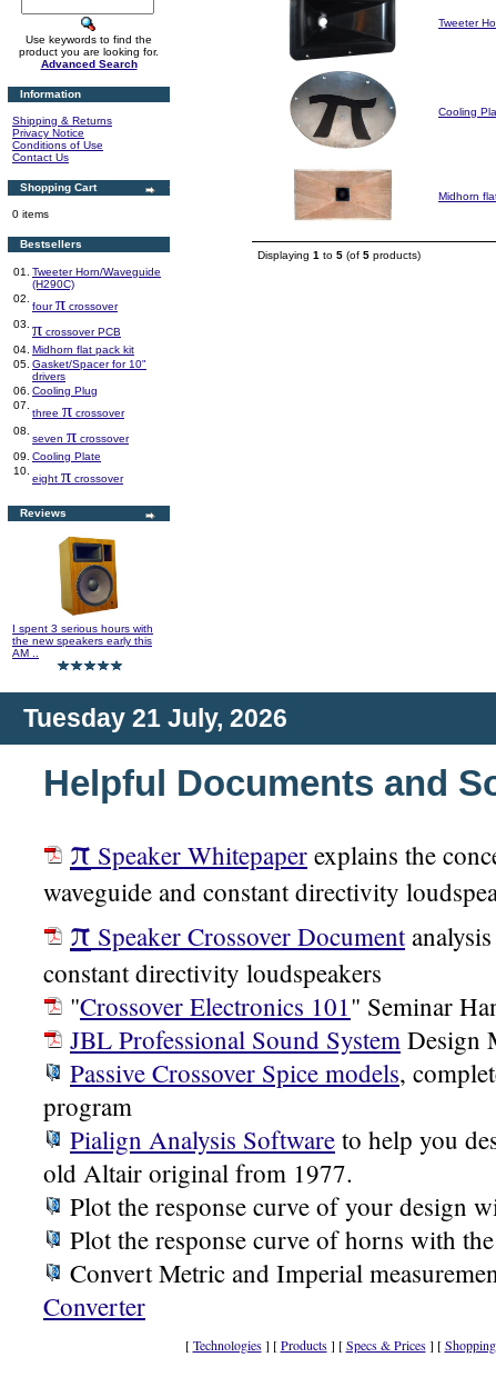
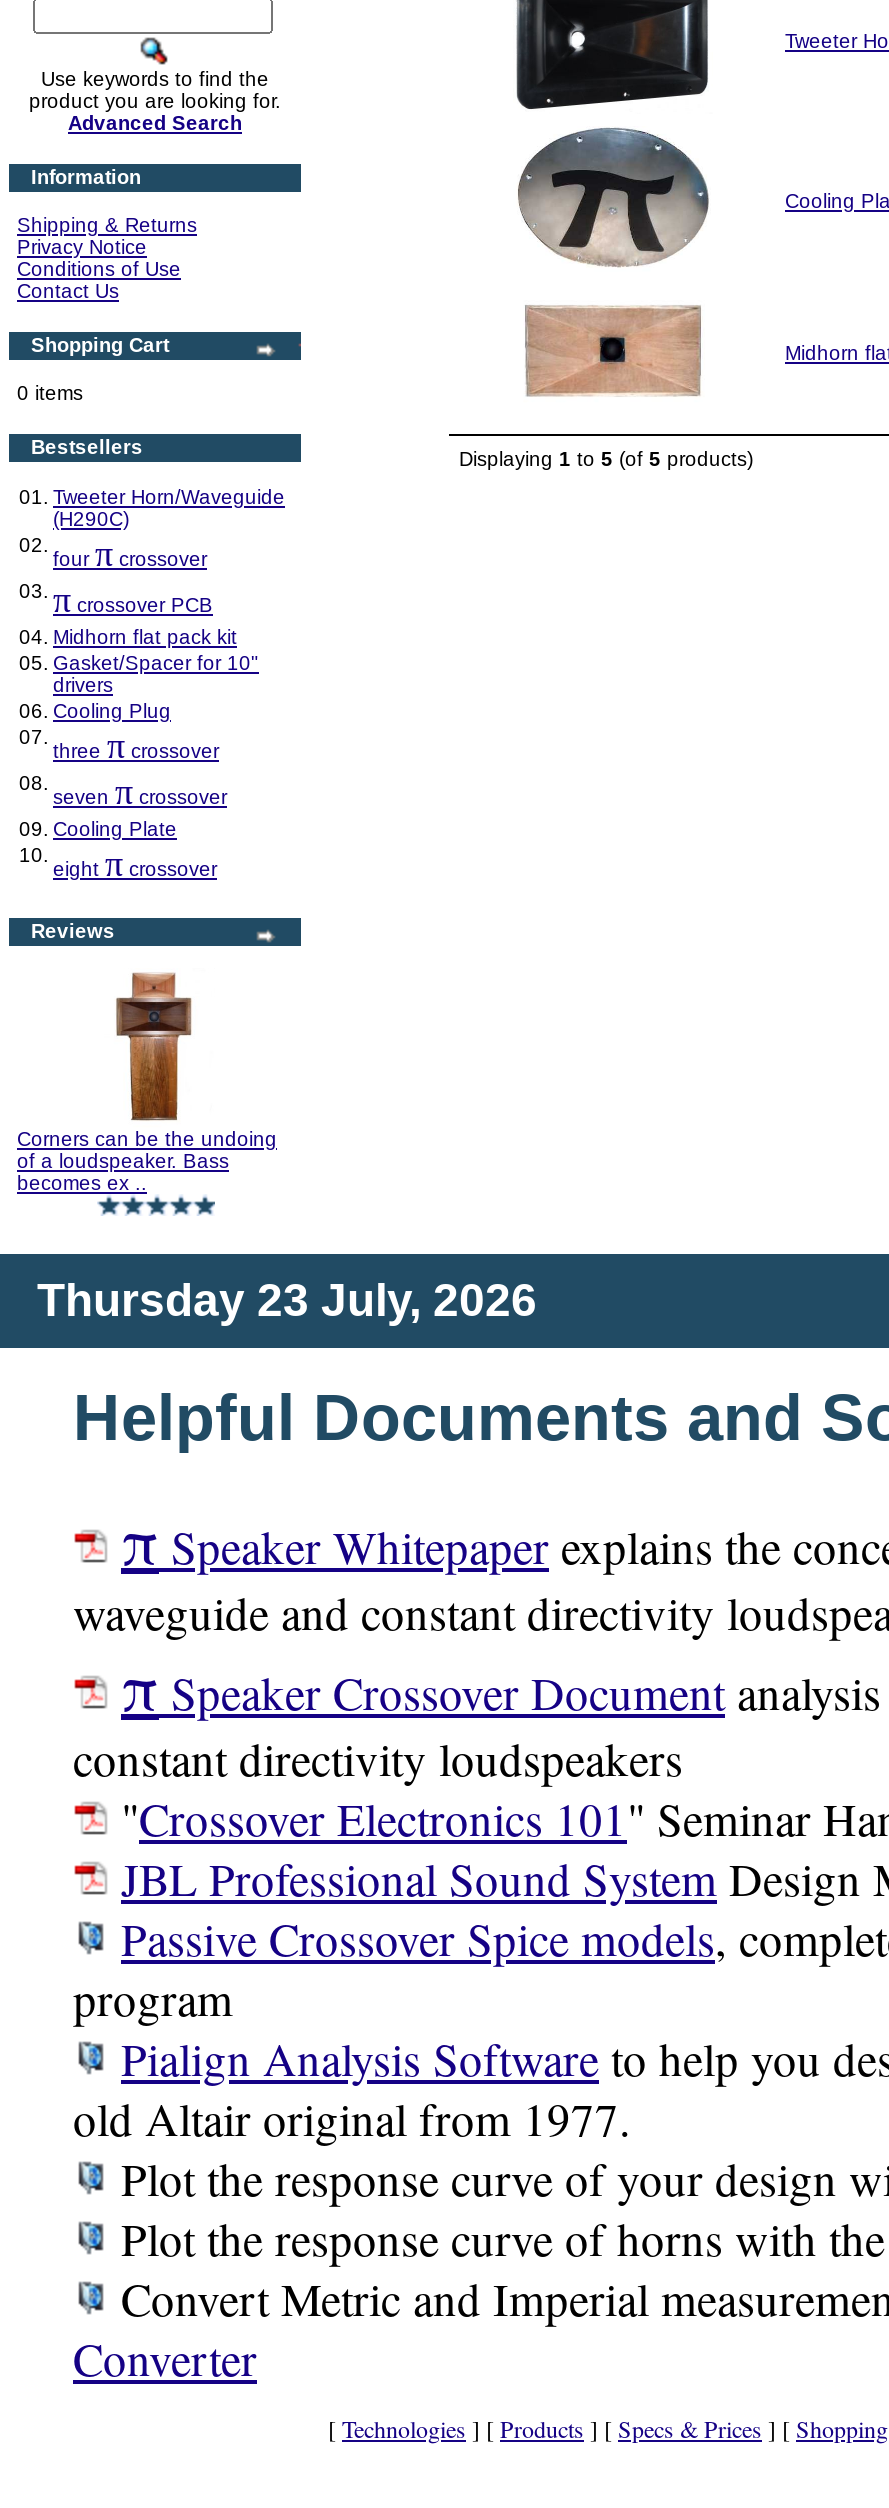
- [image]
- I spent 3 serious hours with
- the new speakers early this
- AM ..
+ [image]
+ Corners can be the undoing
+ of a loudspeaker. Bass
+ becomes ex ..

- Tuesday 21 July, 2026
+ Thursday 23 July, 2026
